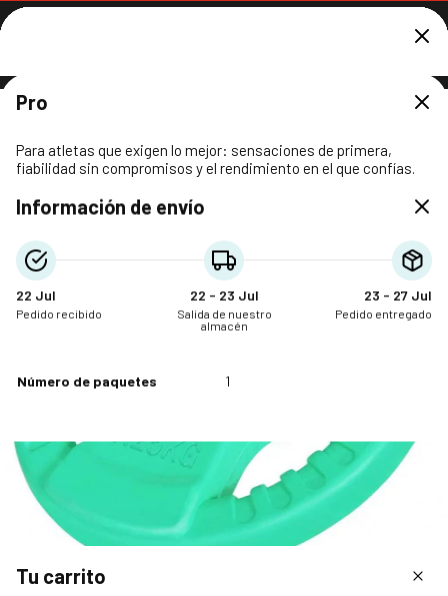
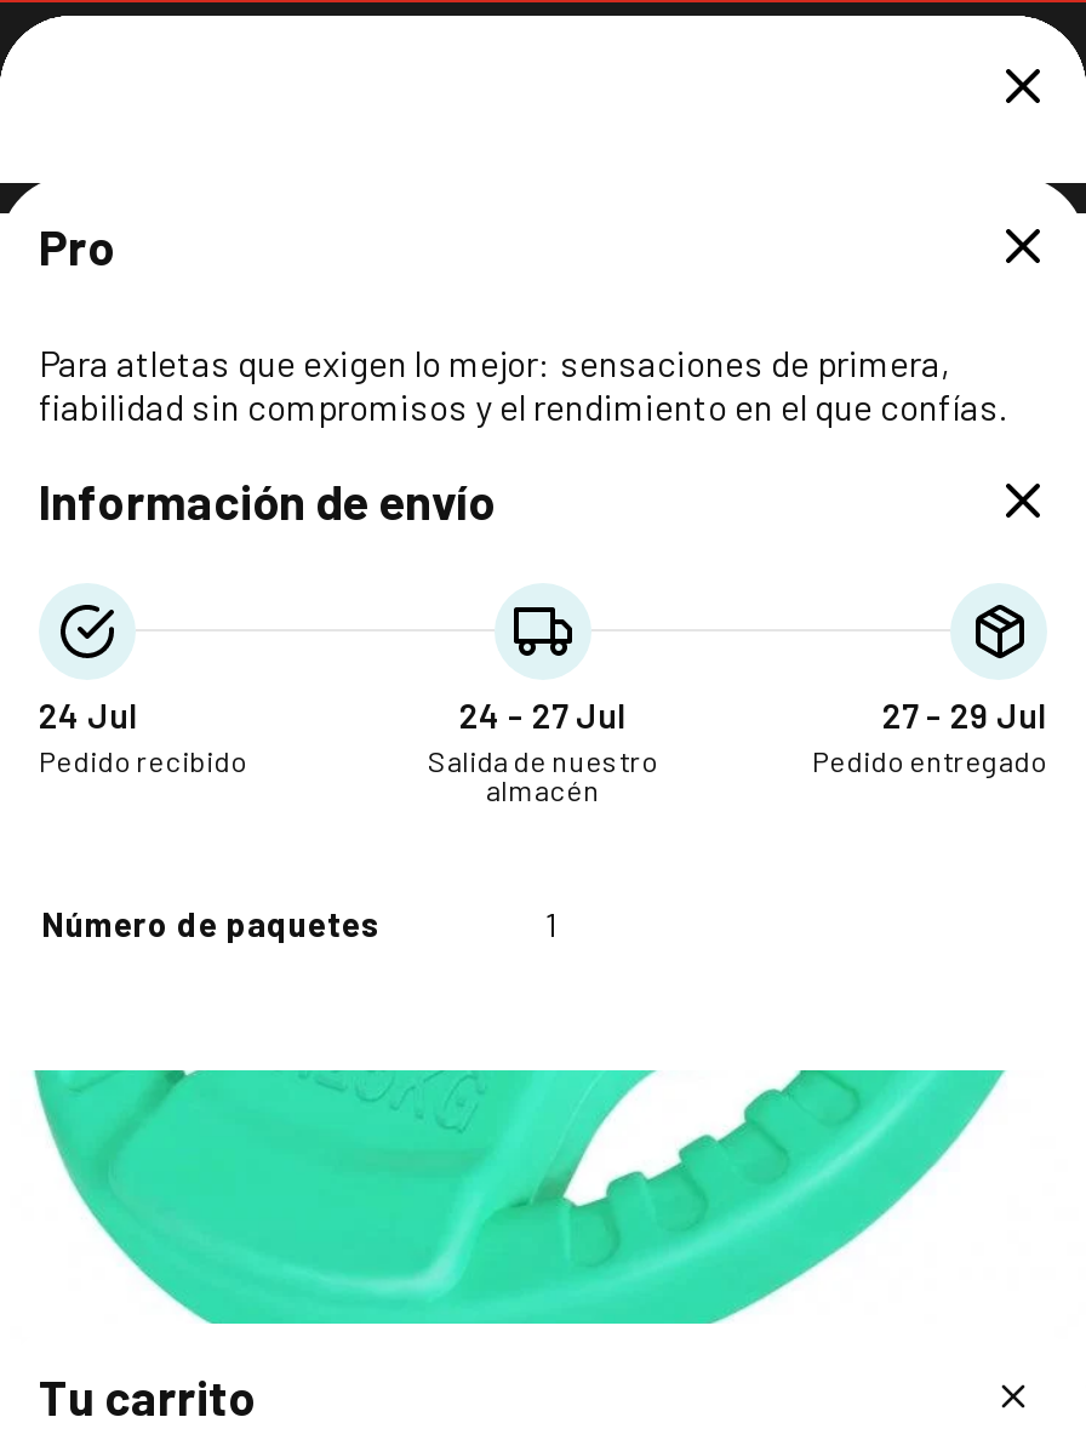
- 22 Jul
+ 24 Jul

- 22 - 23 Jul
+ 24 - 27 Jul

- 23 - 27 Jul
+ 27 - 29 Jul
